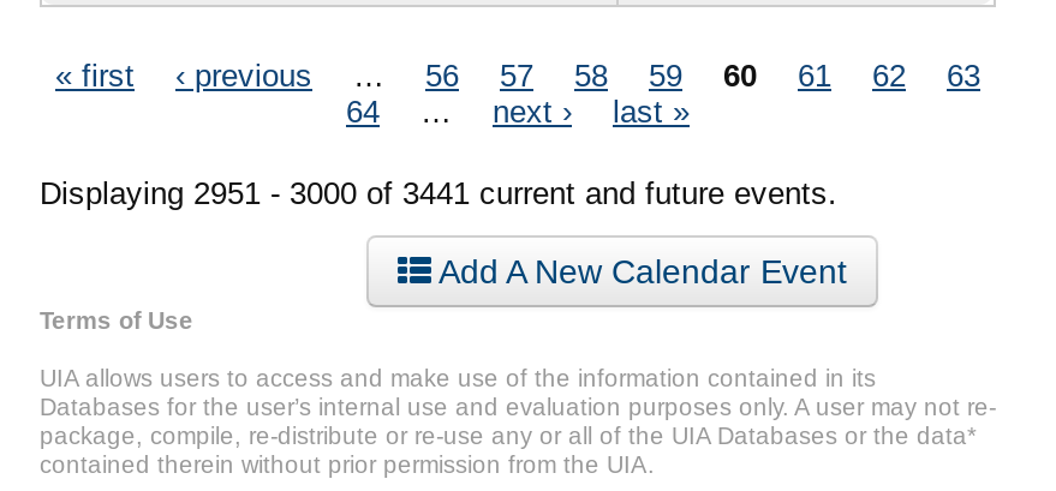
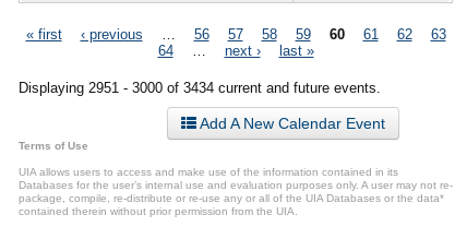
- Displaying 2951 - 3000 of 3441 current and future events.
+ Displaying 2951 - 3000 of 3434 current and future events.
